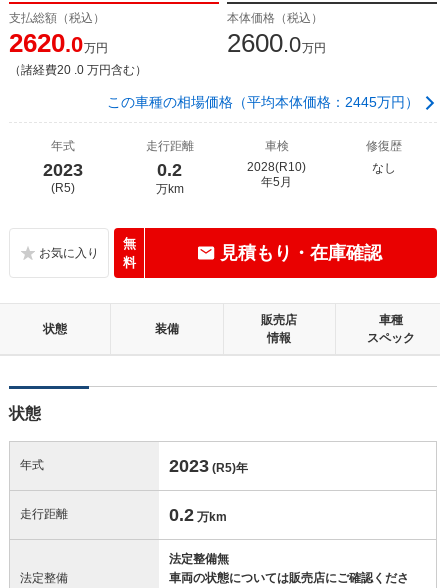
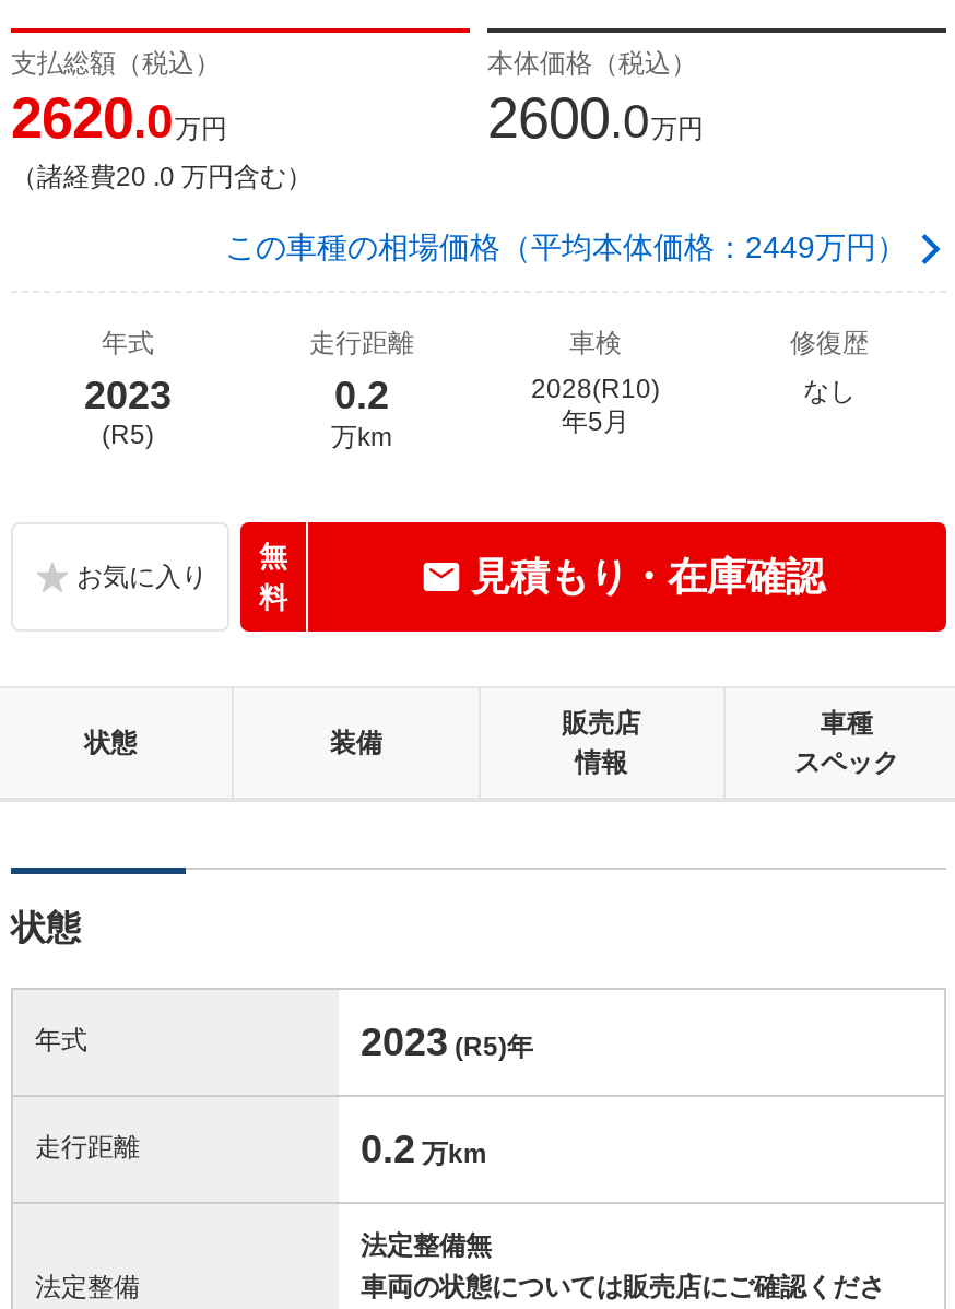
- この車種の相場価格（平均本体価格：2445万円）
+ この車種の相場価格（平均本体価格：2449万円）
